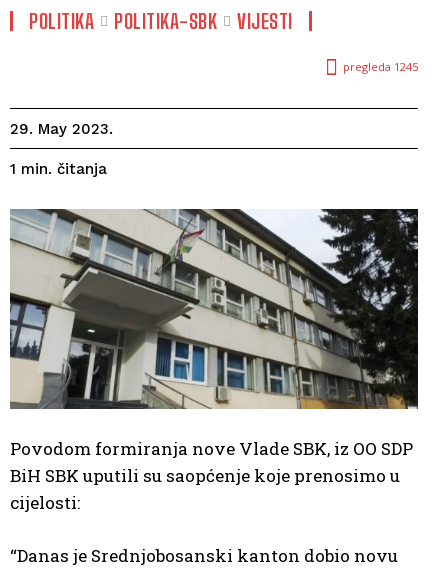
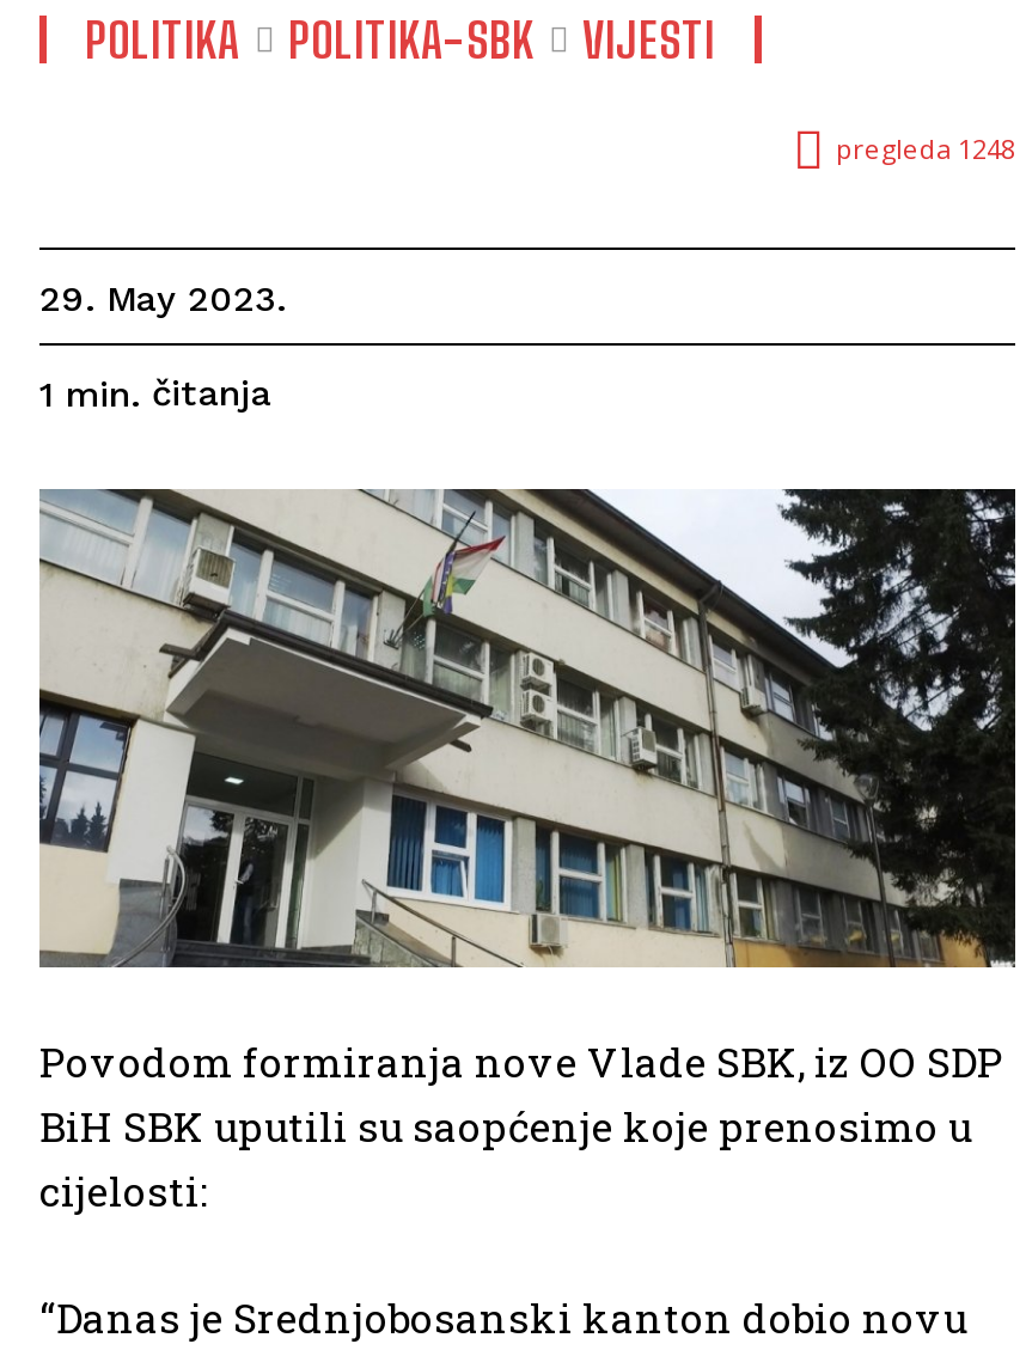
- pregleda 1245
+ pregleda 1248
